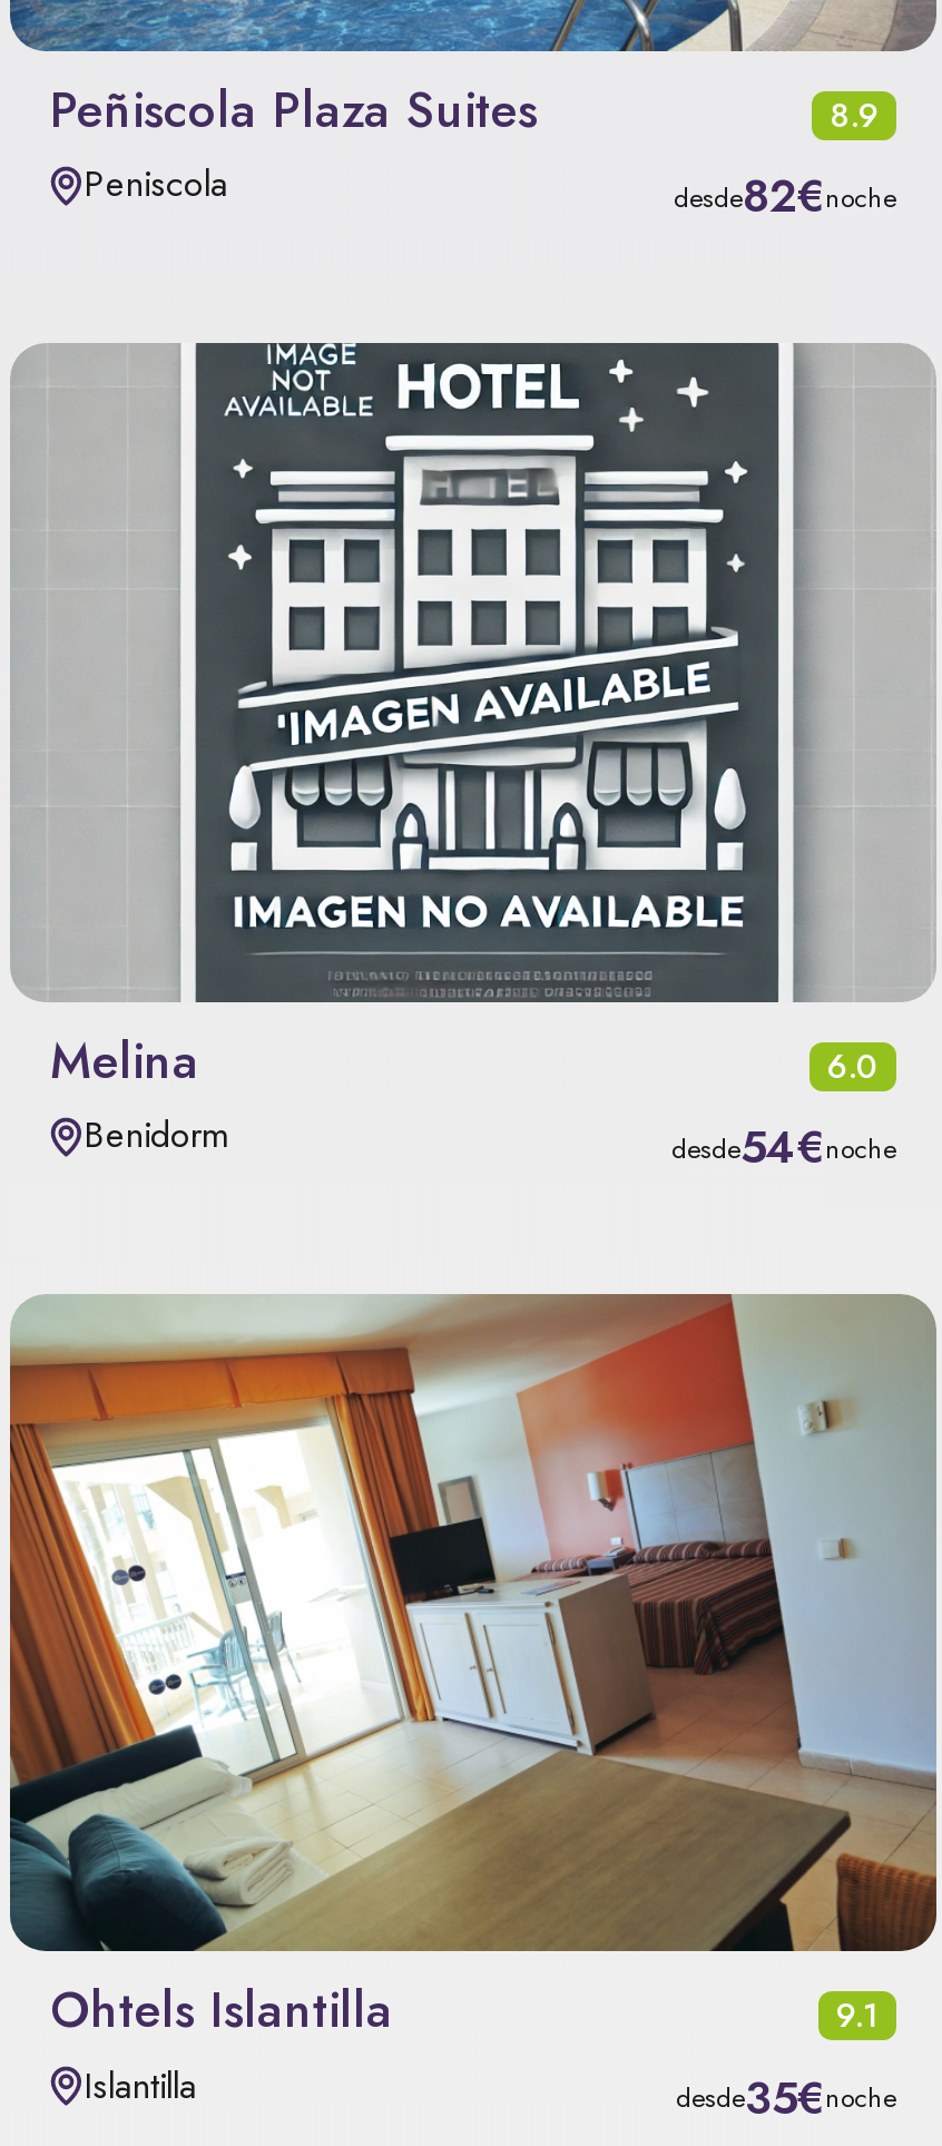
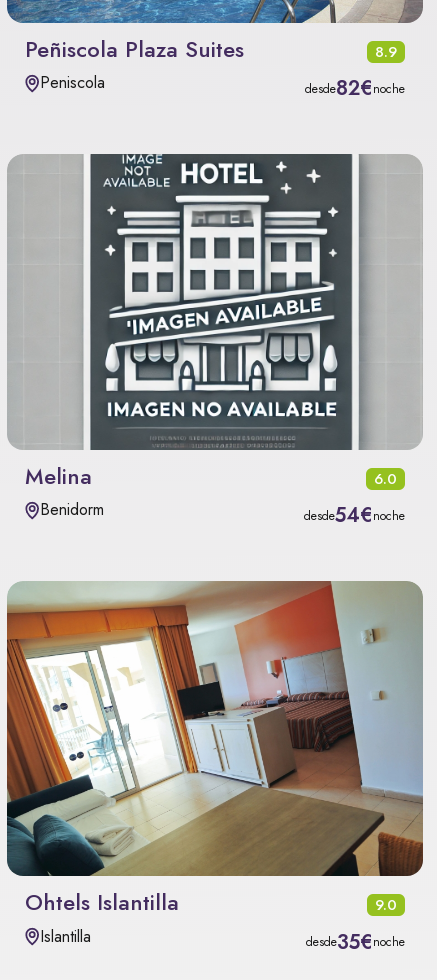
- 9.1
+ 9.0
